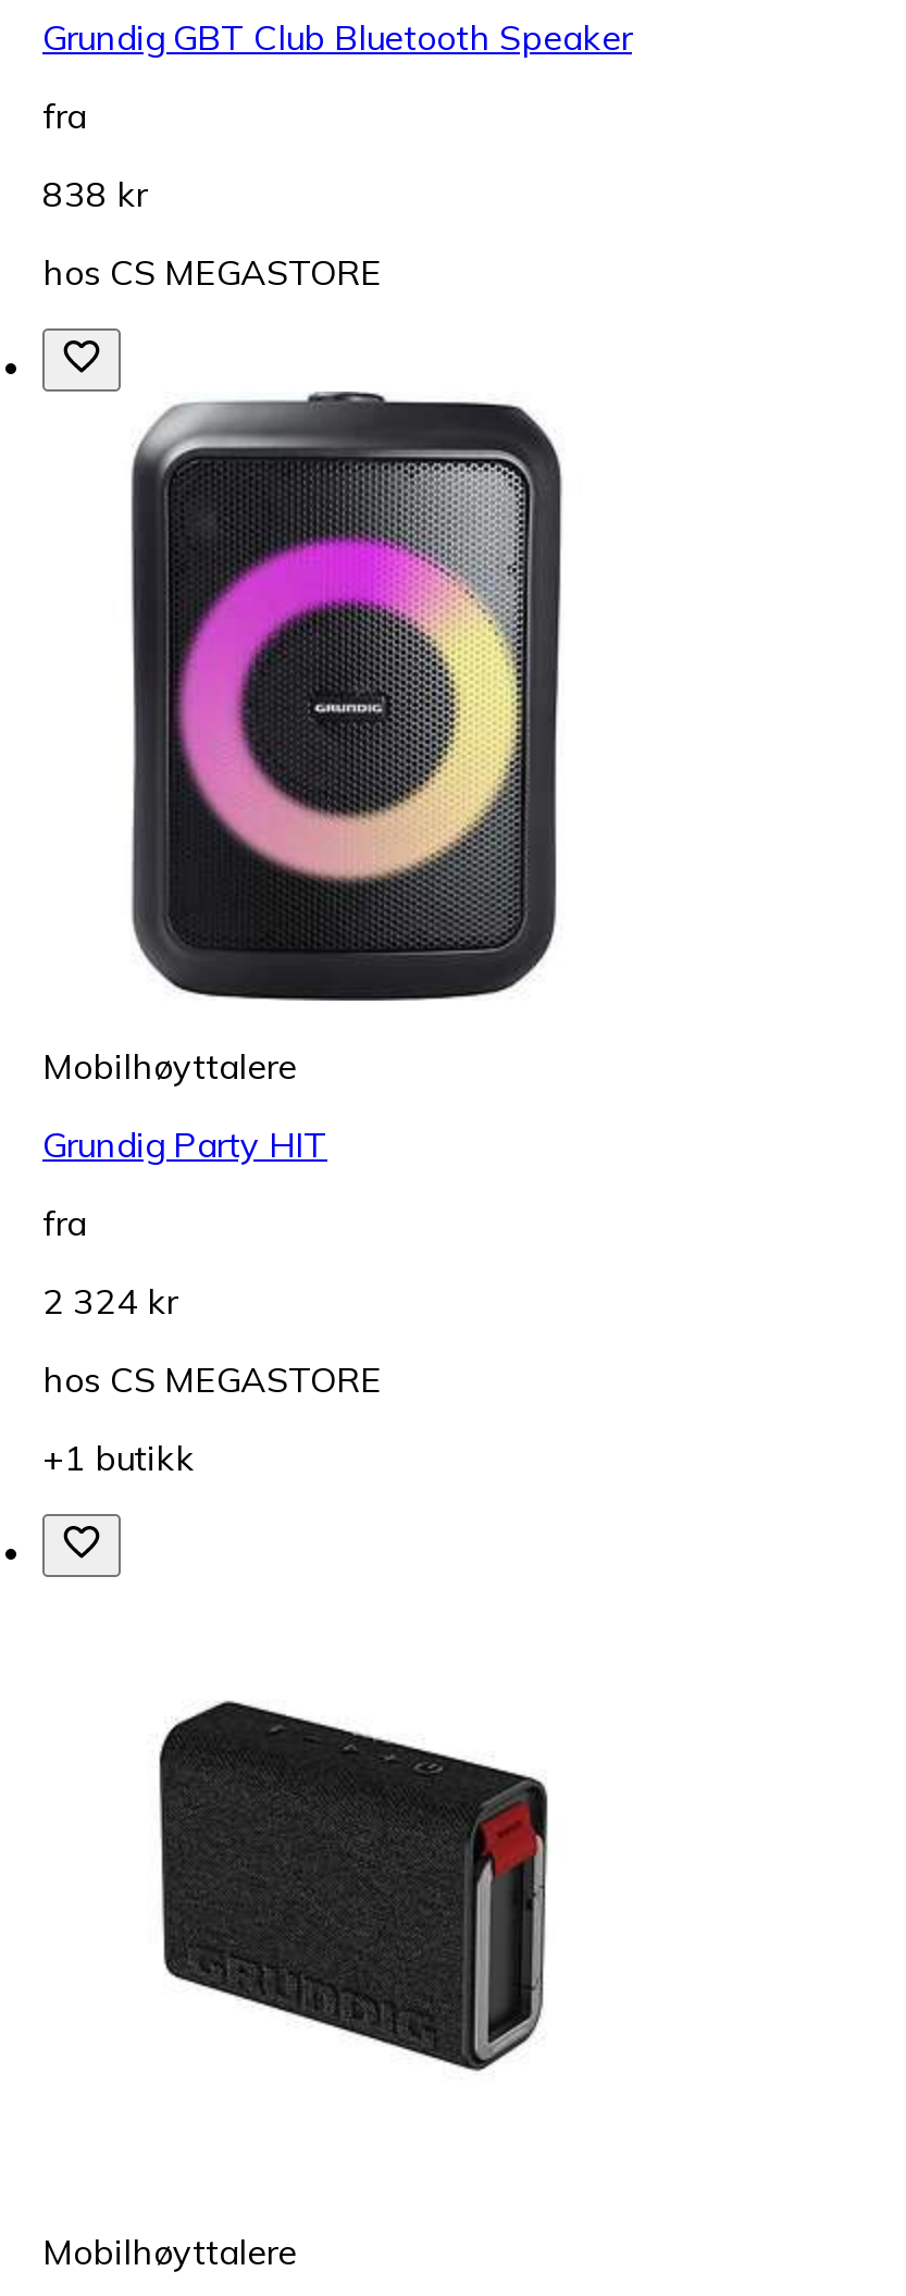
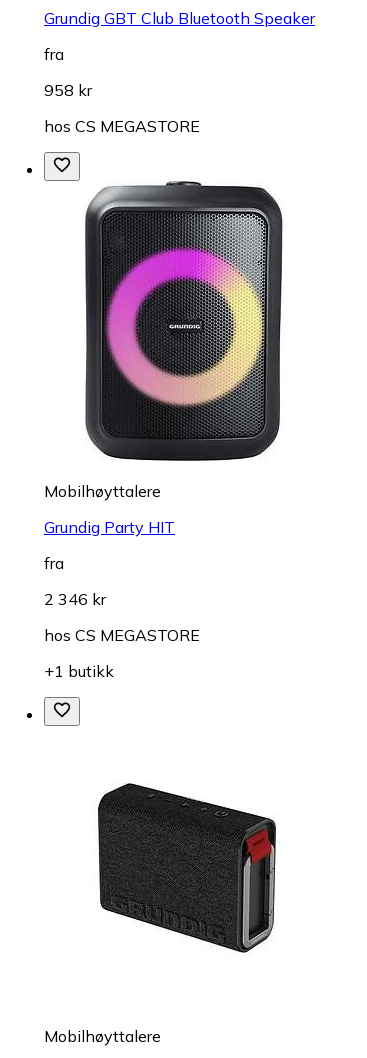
- 838 kr
+ 958 kr

- 2 324 kr
+ 2 346 kr
